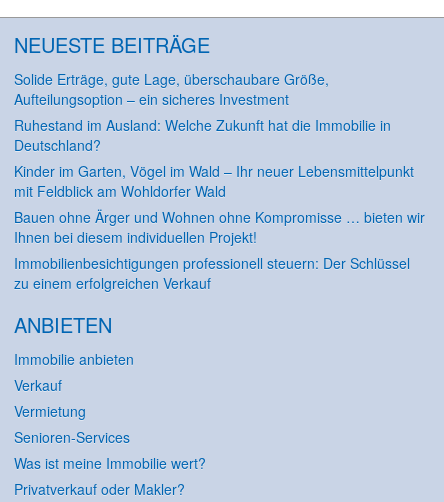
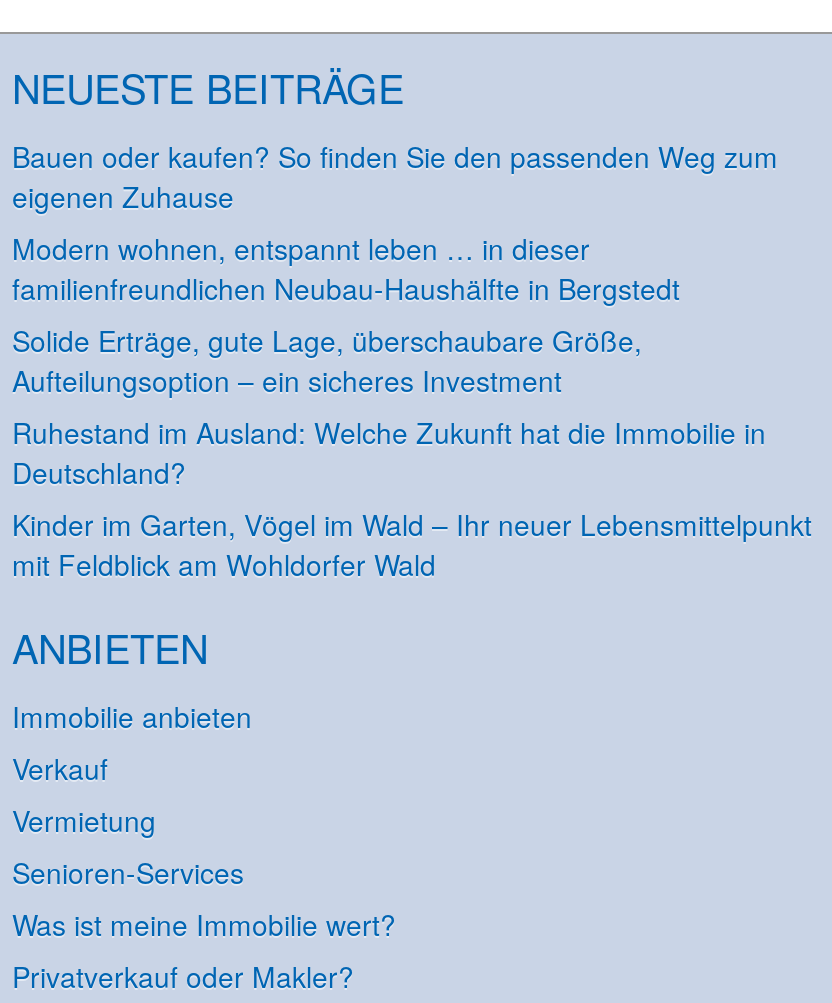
+ Bauen oder kaufen? So finden Sie den passenden Weg zum
+ eigenen Zuhause
+ Modern wohnen, entspannt leben … in dieser
+ familienfreundlichen Neubau-Haushälfte in Bergstedt

moved down: Solide Erträge, gute Lage, überschaubare Größe, | Aufteilungsoption – ein sicheres Investment | Ruhestand im Ausland: Welche Zukunft hat die Immobilie in | Deutschland? | Kinder im Garten, Vögel im Wald – Ihr neuer Lebensmittelpunkt | mit Feldblick am Wohldorfer Wald

- Bauen ohne Ärger und Wohnen ohne Kompromisse … bieten wir
- Ihnen bei diesem individuellen Projekt!
- Immobilienbesichtigungen professionell steuern: Der Schlüssel
- zu einem erfolgreichen Verkauf
